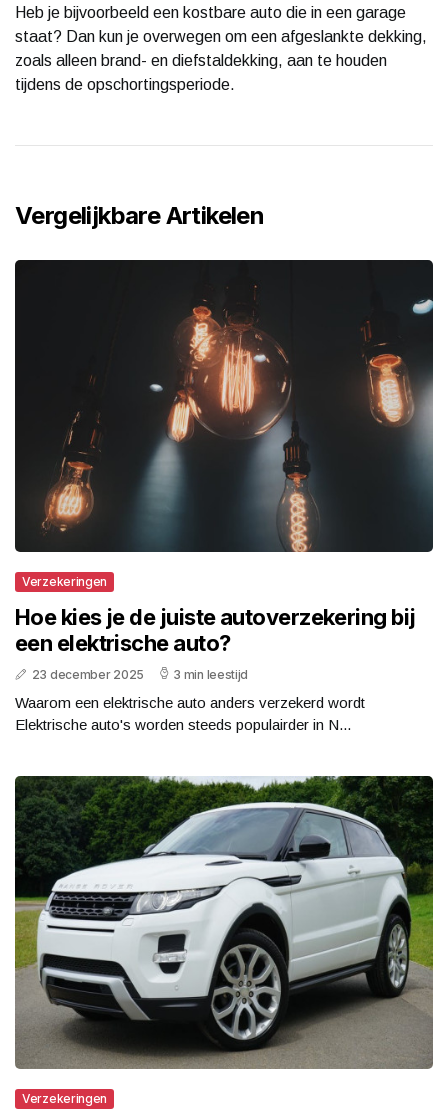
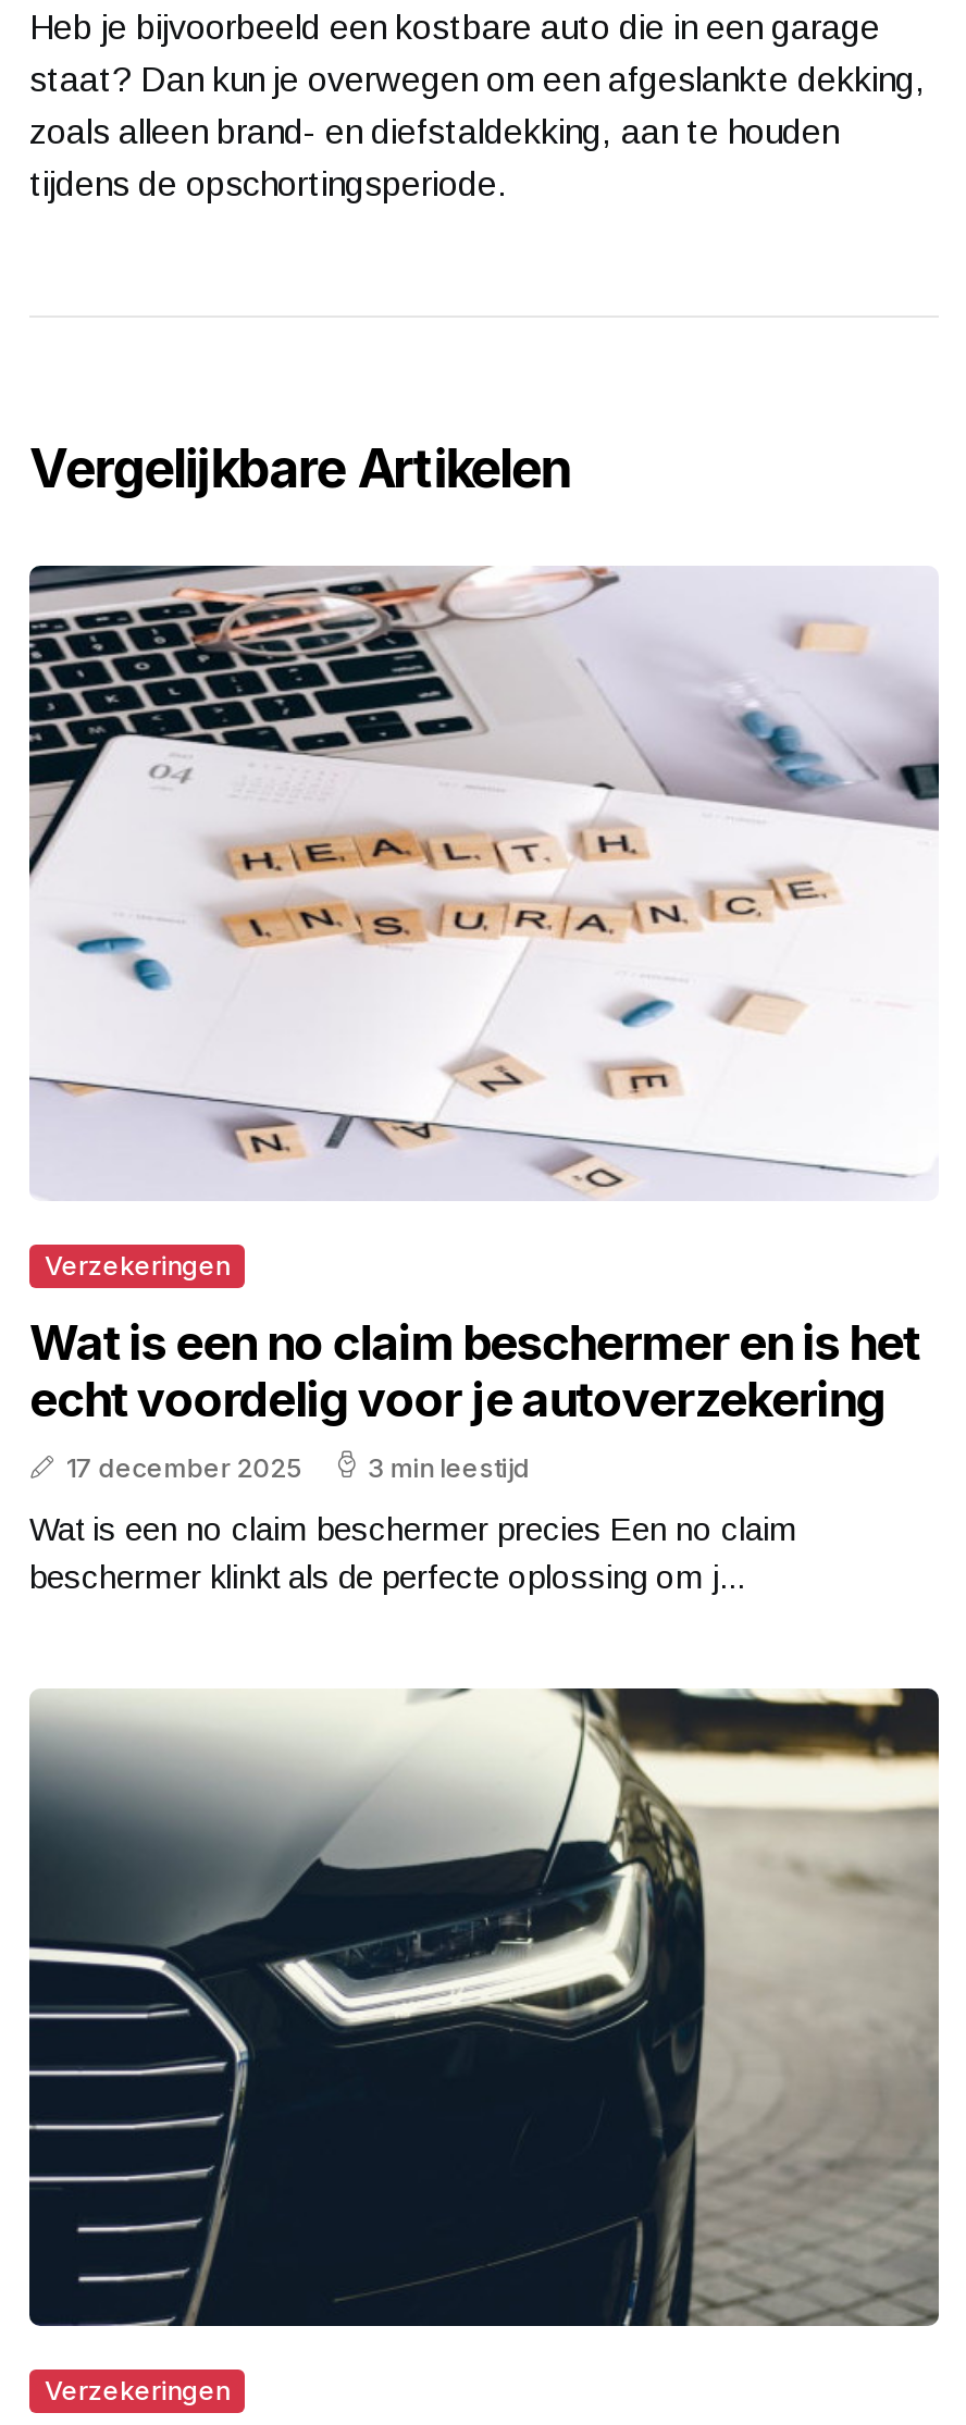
- [image]
+ [image]

- Hoe kies je de juiste autoverzekering bij
- een elektrische auto?
- 23 december 2025
+ Wat is een no claim beschermer en is het
+ echt voordelig voor je autoverzekering
+ 17 december 2025

- Waarom een elektrische auto anders verzekerd wordt
- Elektrische auto's worden steeds populairder in N...
+ Wat is een no claim beschermer precies Een no claim
+ beschermer klinkt als de perfecte oplossing om j...

- [image]
+ [image]
